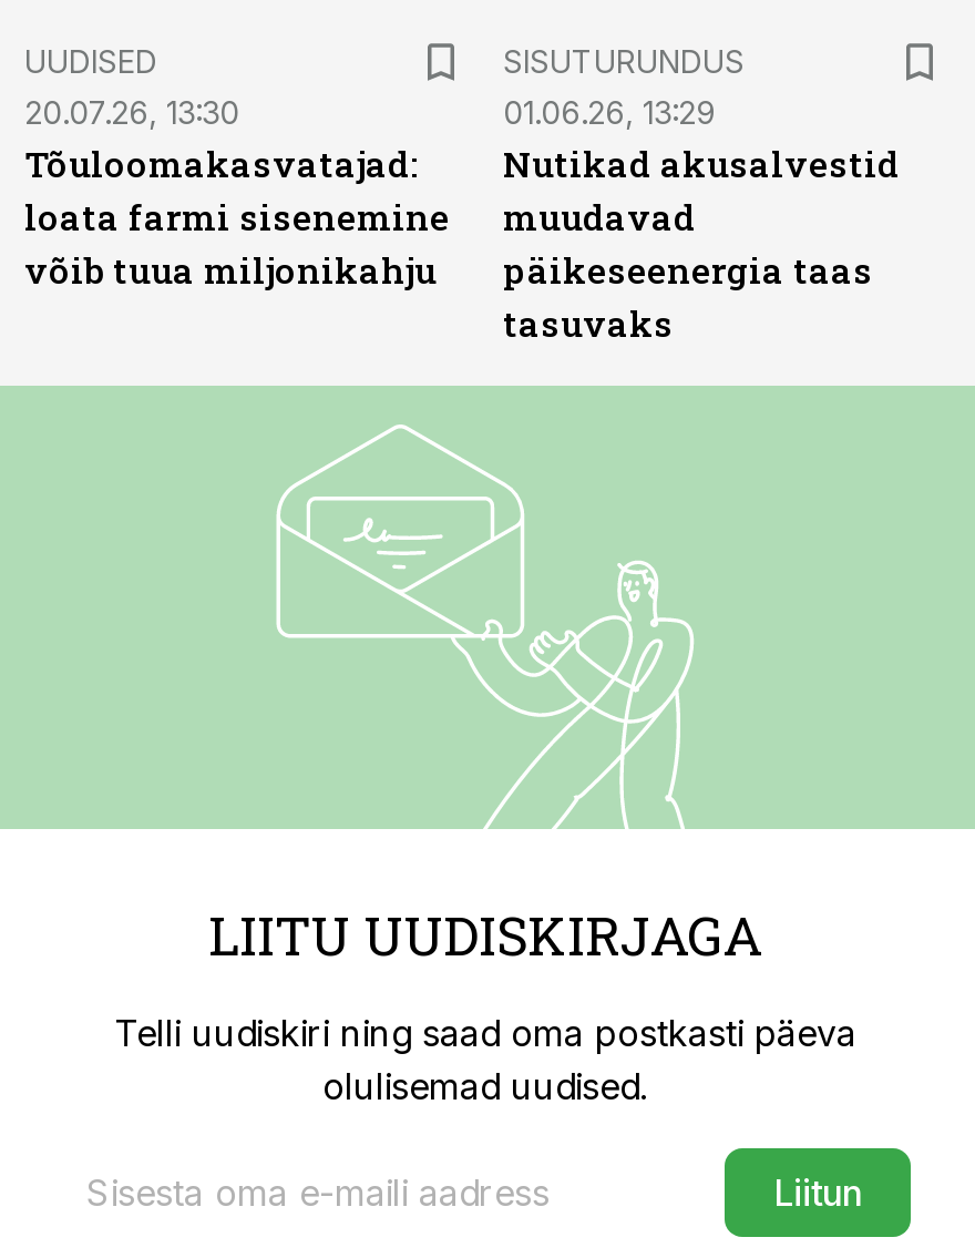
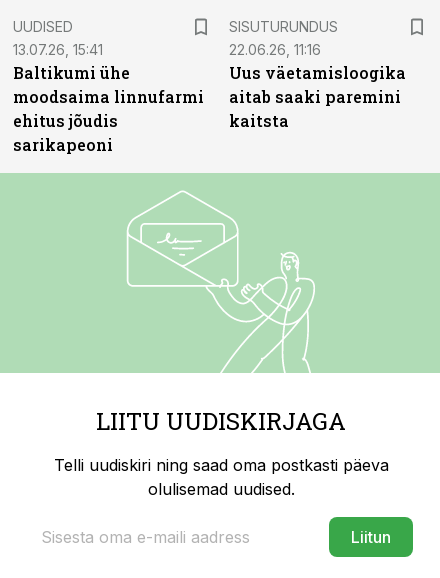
- 20.07.26, 13:30
- Tõuloomakasvatajad:
- loata farmi sisenemine
- võib tuua miljonikahju
+ 13.07.26, 15:41
+ Baltikumi ühe
+ moodsaima linnufarmi
+ ehitus jõudis
+ sarikapeoni

- 01.06.26, 13:29
- Nutikad akusalvestid
- muudavad
- päikeseenergia taas
- tasuvaks
+ 22.06.26, 11:16
+ Uus väetamisloogika
+ aitab saaki paremini
+ kaitsta
